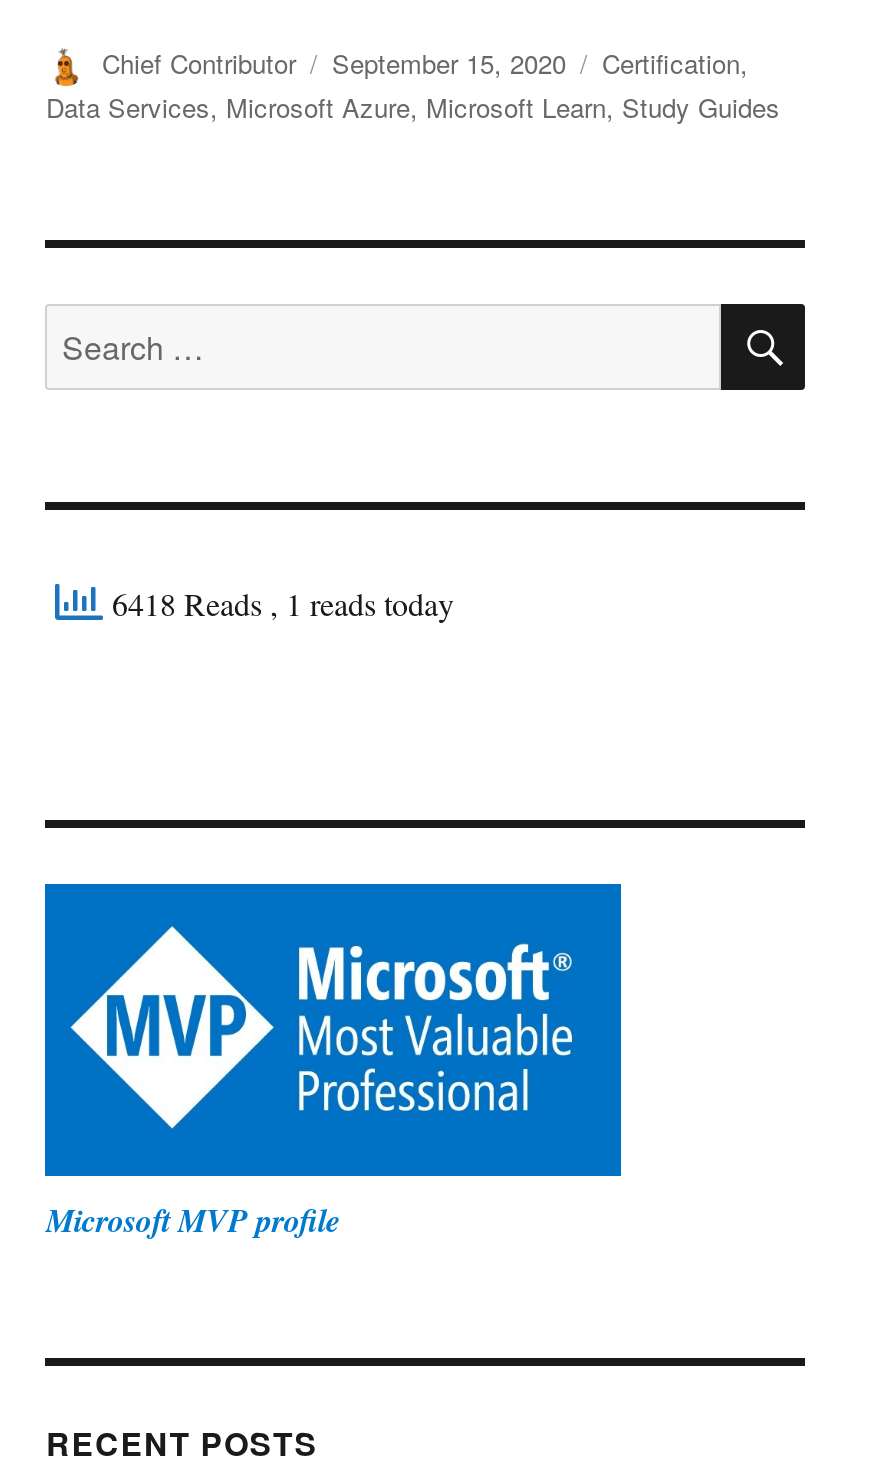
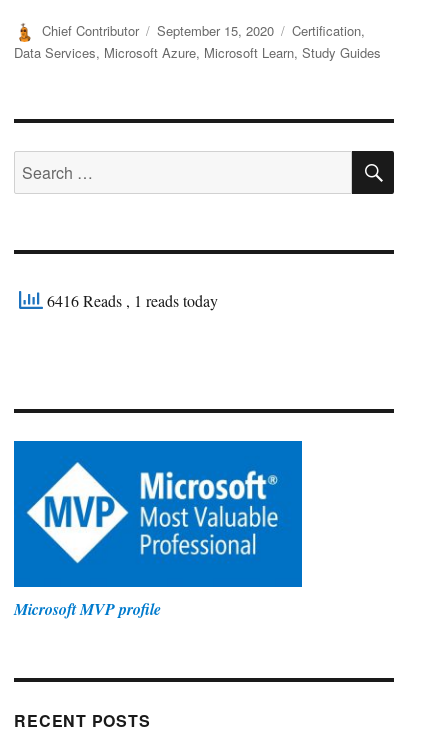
- 6418 Reads, 1 reads today
+ 6416 Reads, 1 reads today
